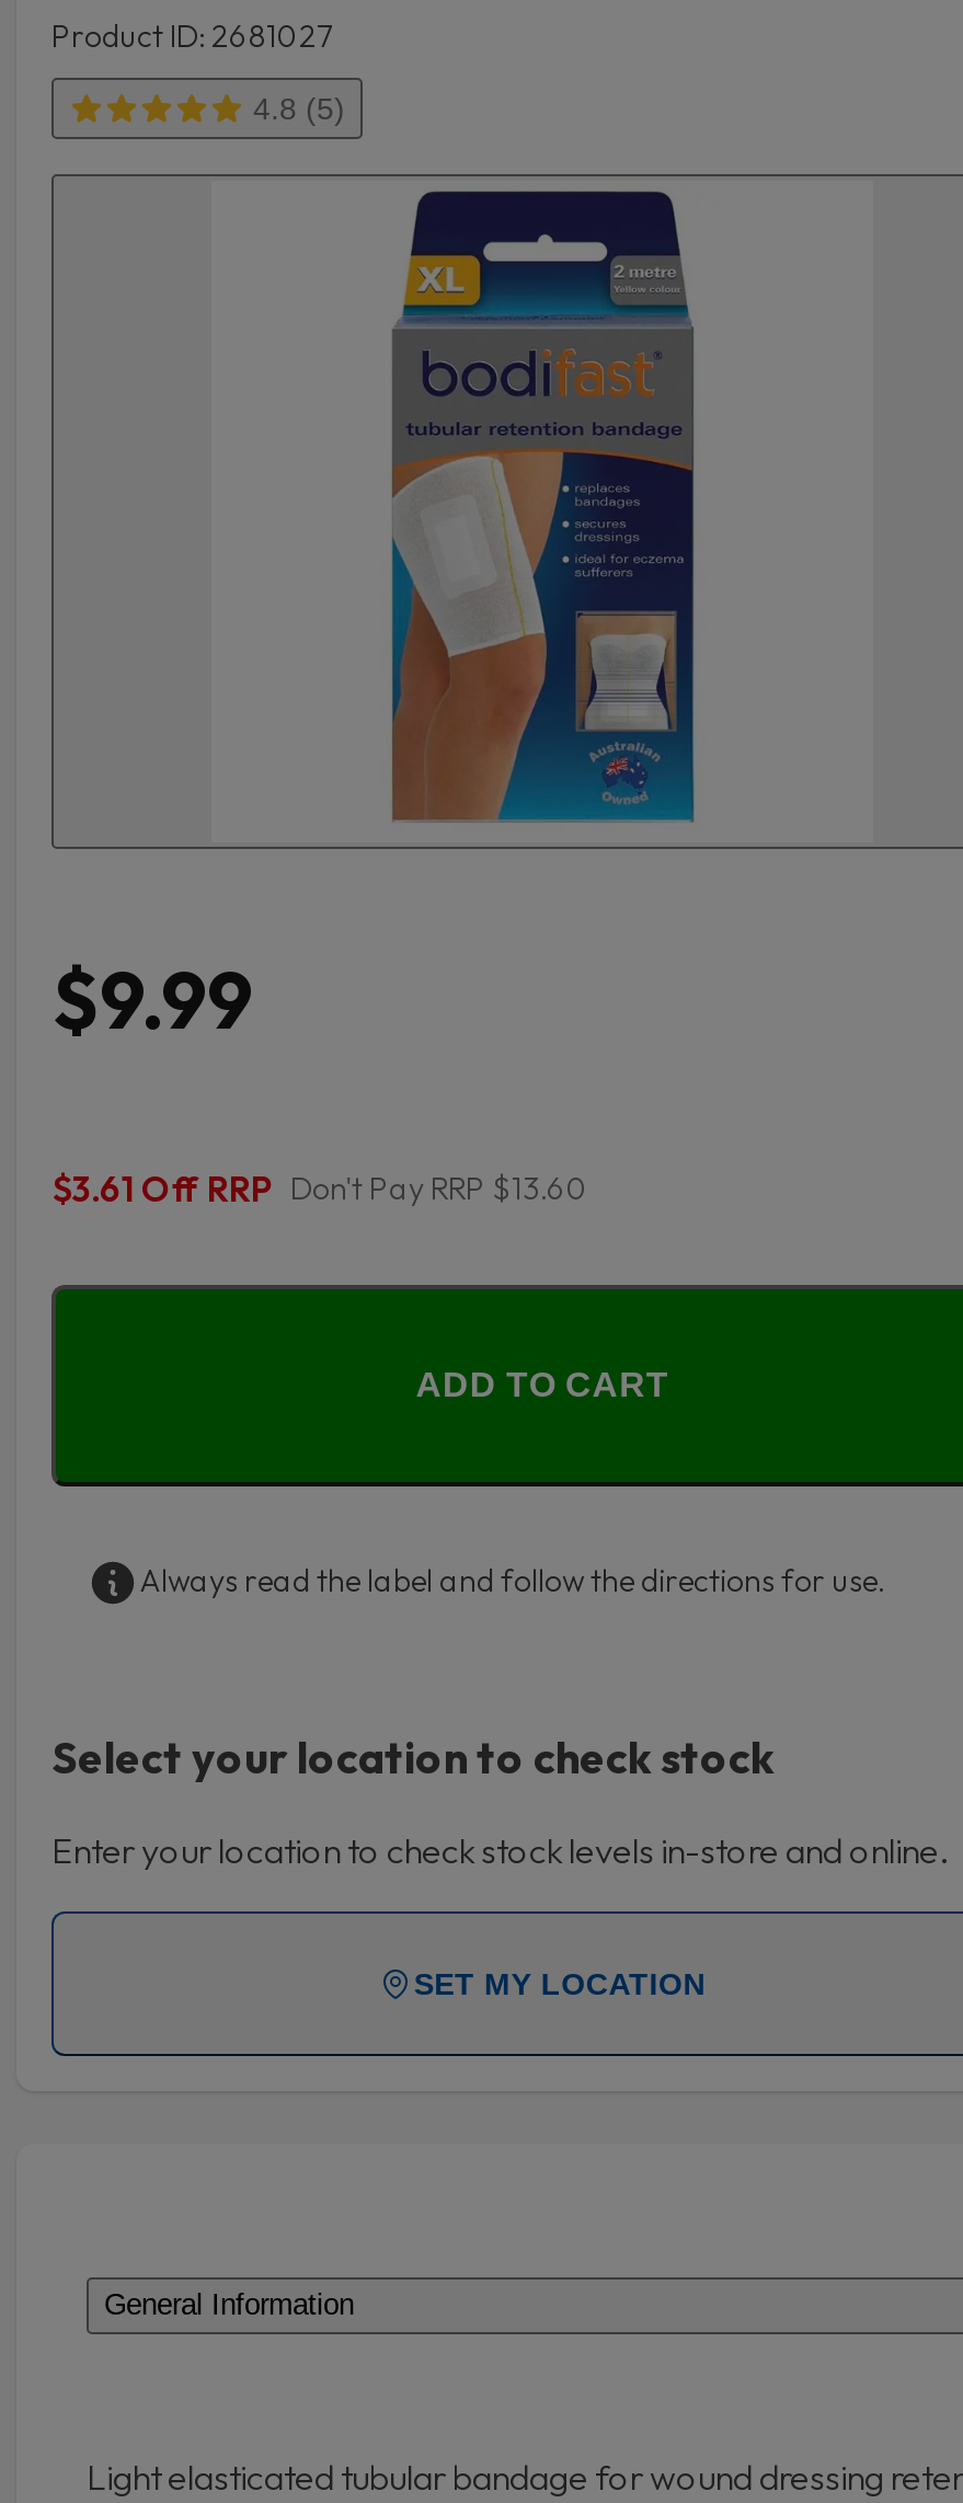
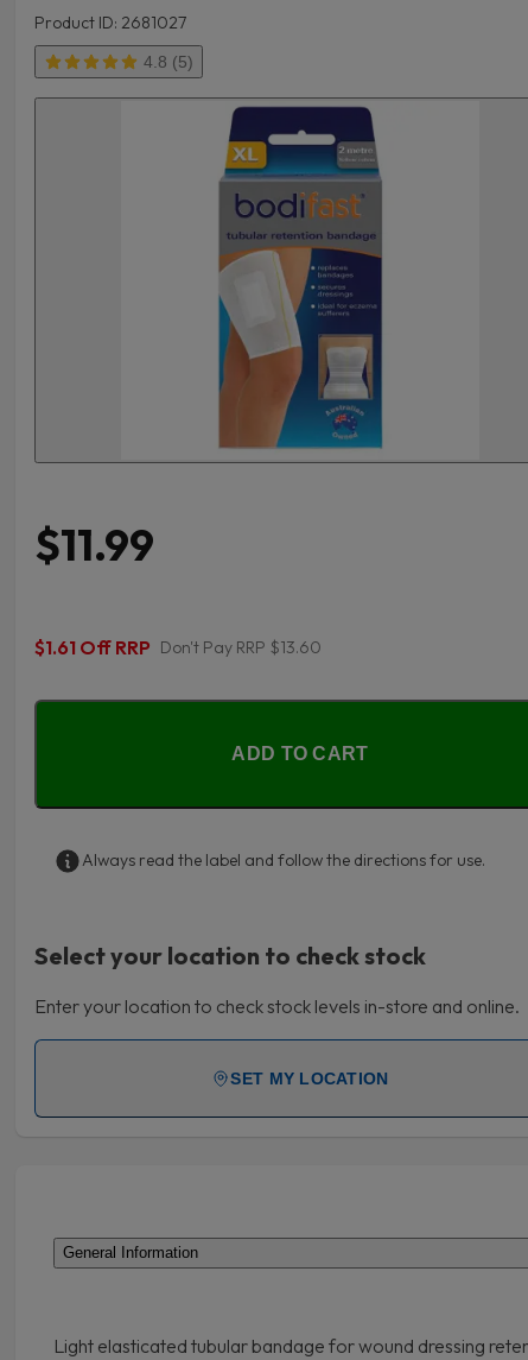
- $9.99
+ $11.99

- $3.61 Off RRP Don't Pay RRP $13.60
+ $1.61 Off RRP Don't Pay RRP $13.60
